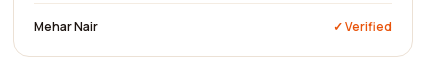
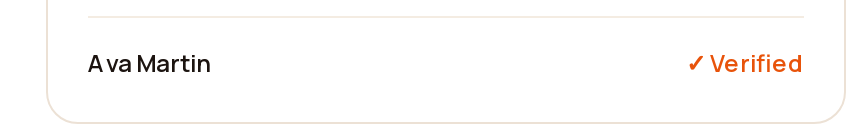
- Mehar Nair
+ Ava Martin
